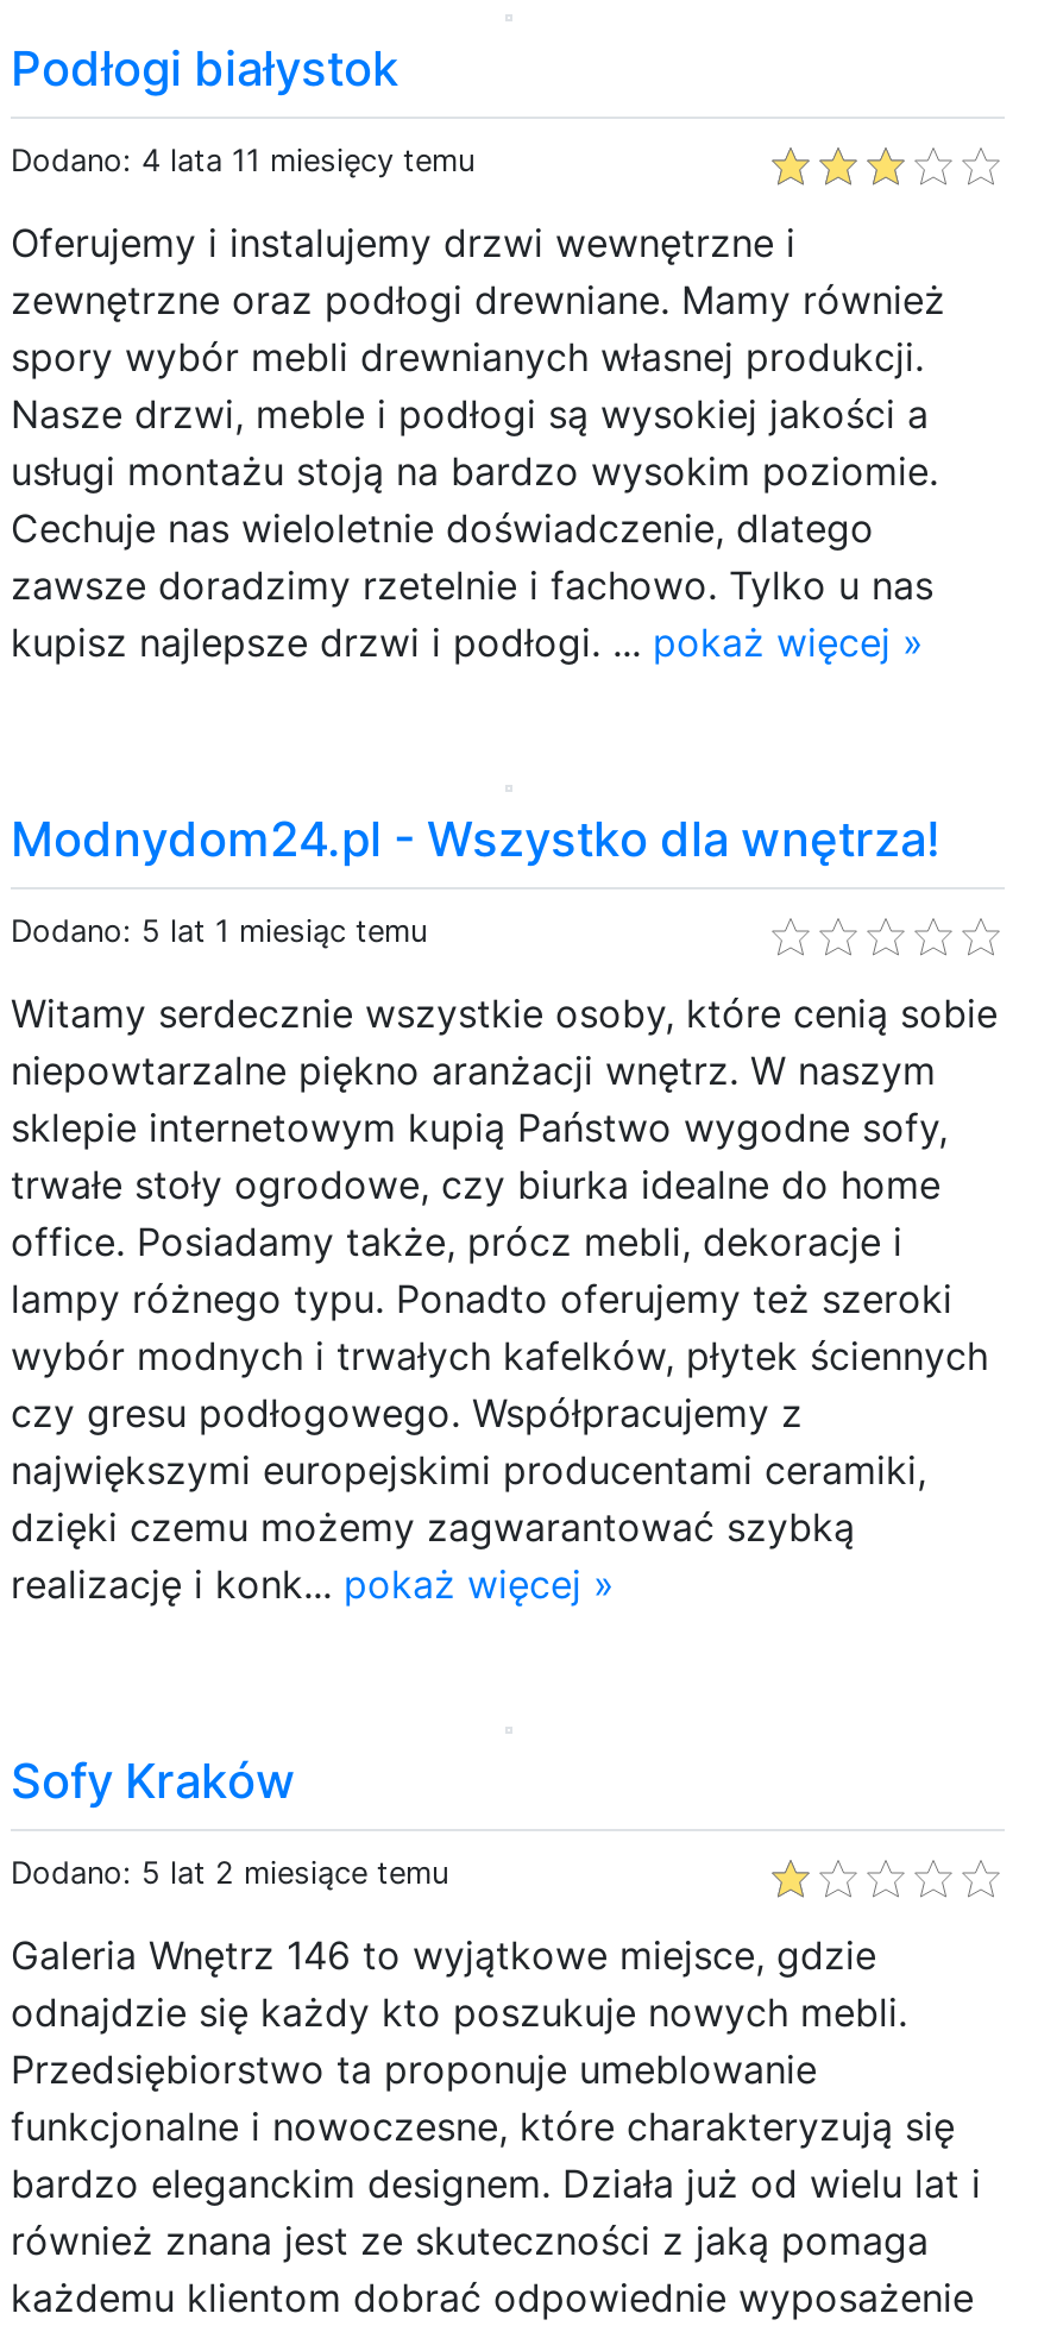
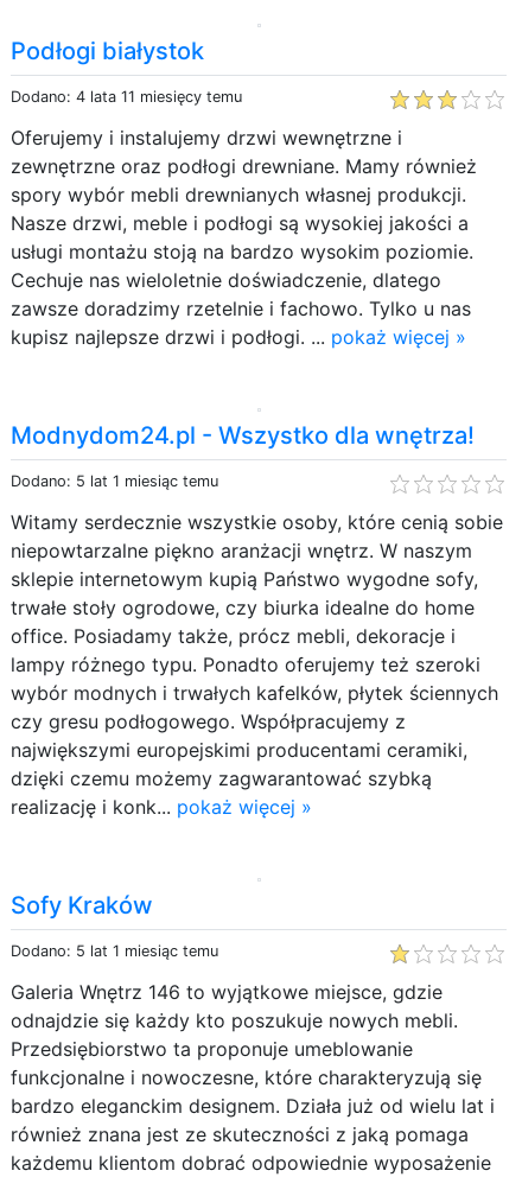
- Dodano: 5 lat 2 miesiące temu
+ Dodano: 5 lat 1 miesiąc temu
